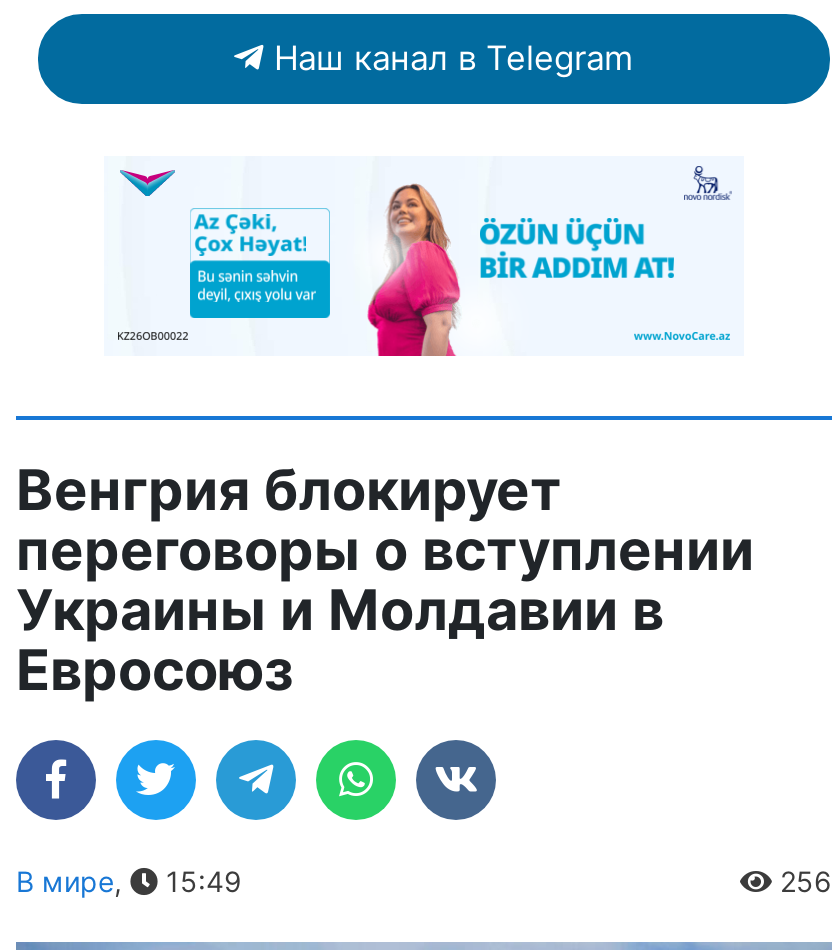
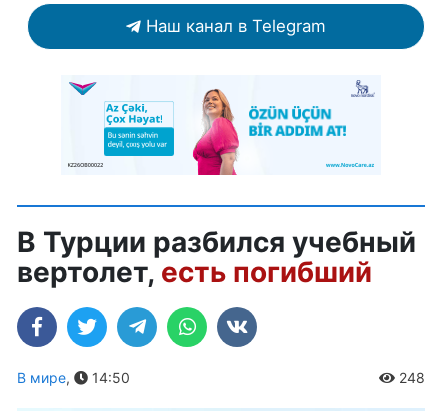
- Венгрия блокирует
- переговоры о вступлении
- Украины и Молдавии в
- Евросоюз
+ В Турции разбился учебный
+ вертолет,есть погибший

- 15:49
- 256
+ 14:50
+ 248
